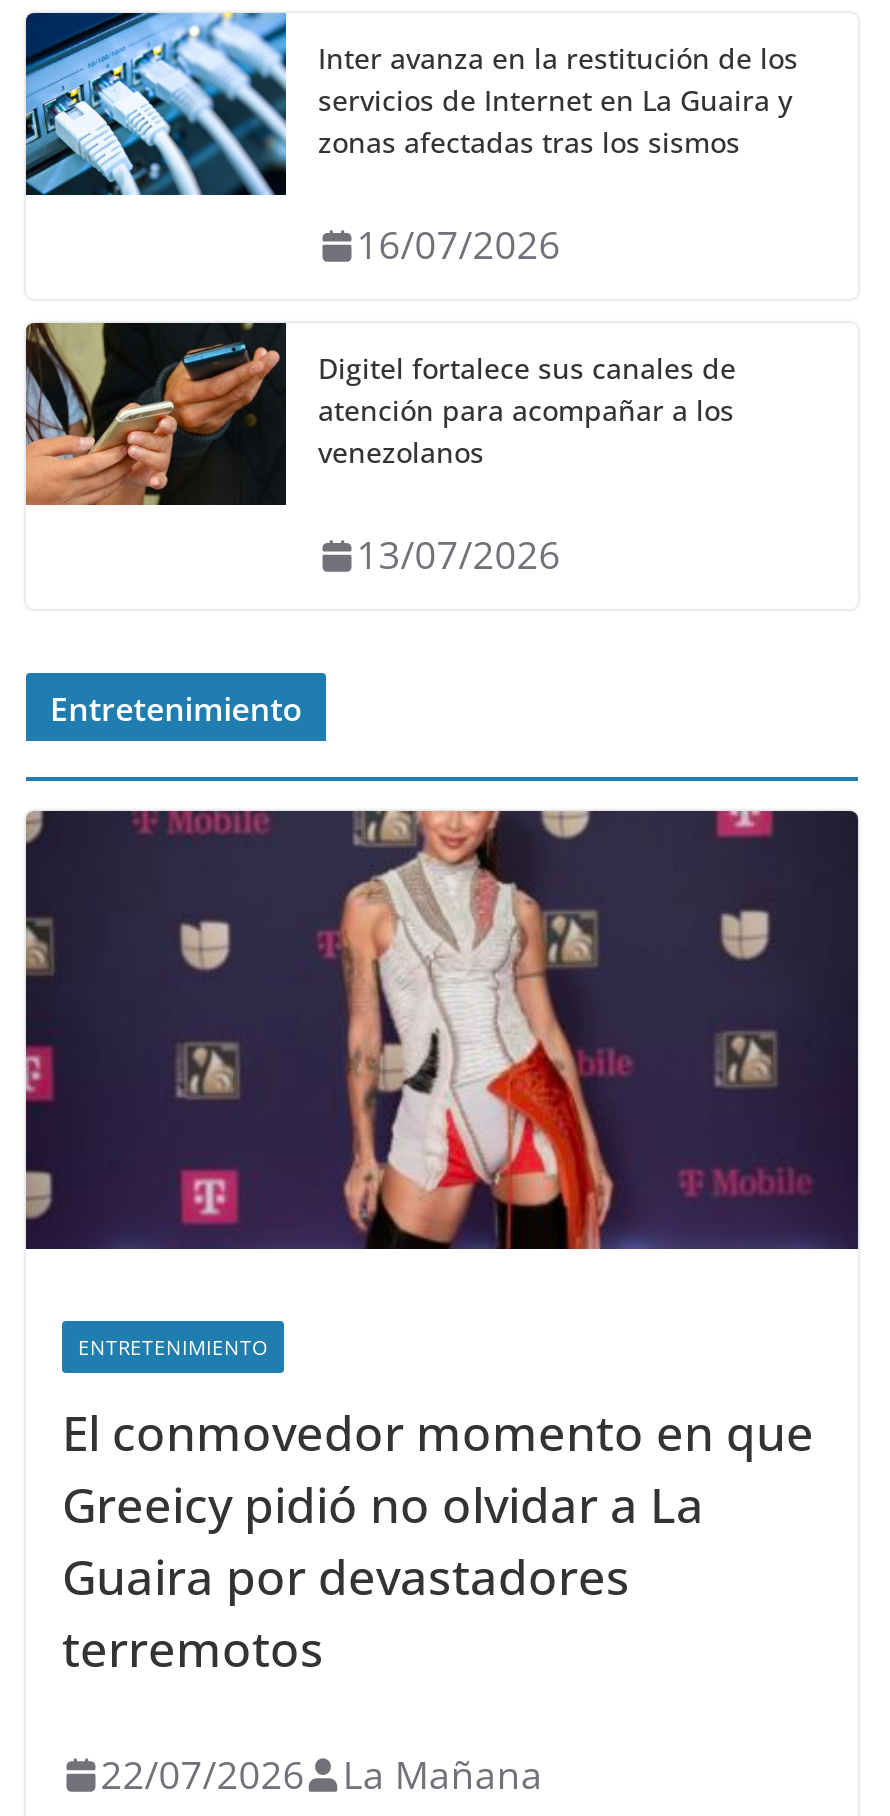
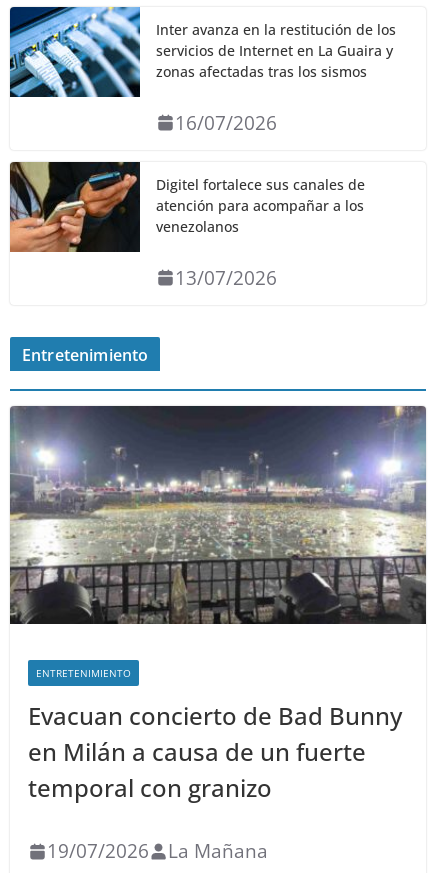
- [image]
+ [image]

- El conmovedor momento en que
- Greeicy pidió no olvidar a La
- Guaira por devastadores
- terremotos
+ Evacuan concierto de Bad Bunny
+ en Milán a causa de un fuerte
+ temporal con granizo

- 22/07/2026 La Mañana
+ 19/07/2026 La Mañana
